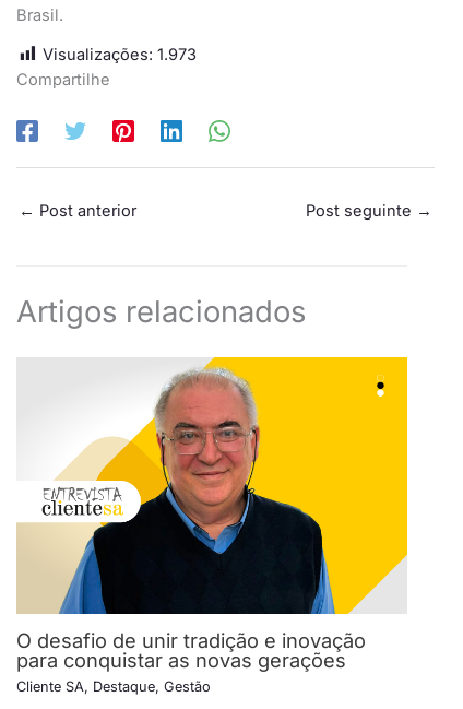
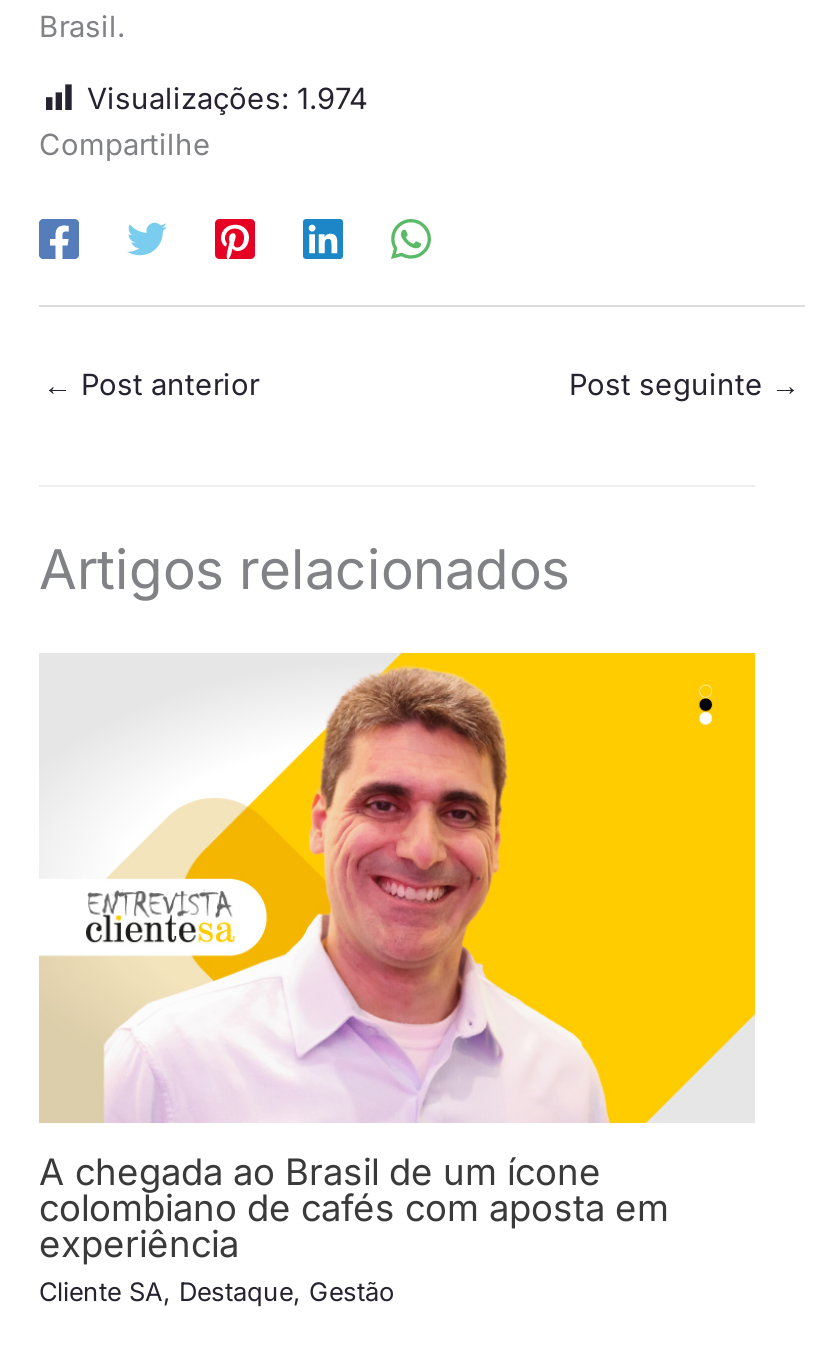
- Visualizações: 1.973
+ Visualizações: 1.974

- [image]
- O desafio de unir tradição e inovação
- para conquistar as novas gerações
+ [image]
+ A chegada ao Brasil de um ícone
+ colombiano de cafés com aposta em
+ experiência
